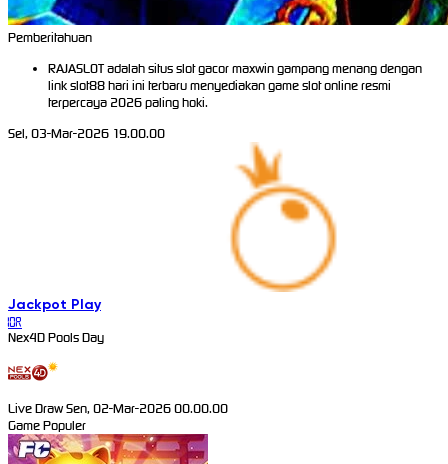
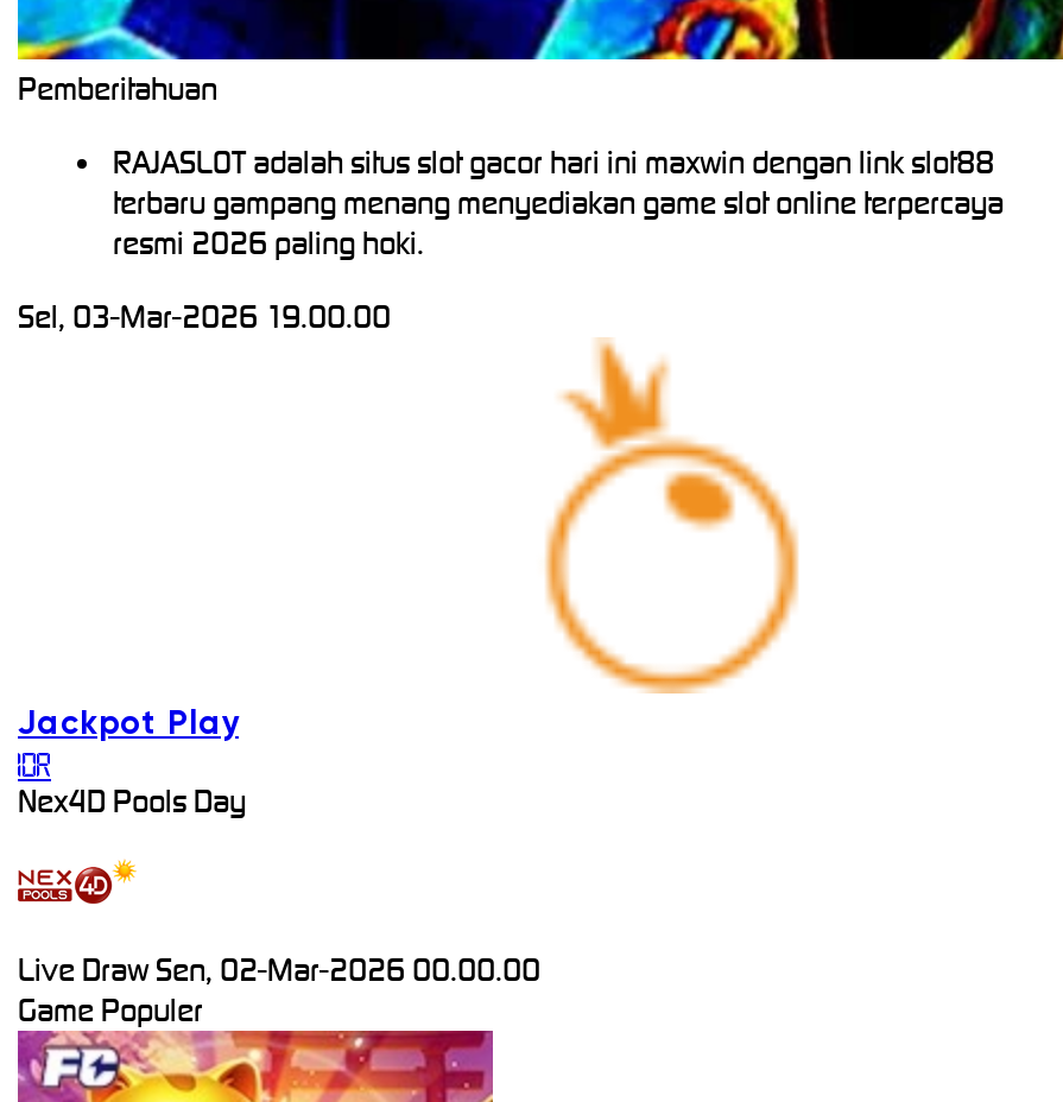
- RAJASLOT adalah situs slot gacor maxwin gampang menang dengan
- link slot88 hari ini terbaru menyediakan game slot online resmi
- terpercaya 2026 paling hoki.
+ RAJASLOT adalah situs slot gacor hari ini maxwin dengan link slot88
+ terbaru gampang menang menyediakan game slot online terpercaya
+ resmi 2026 paling hoki.
